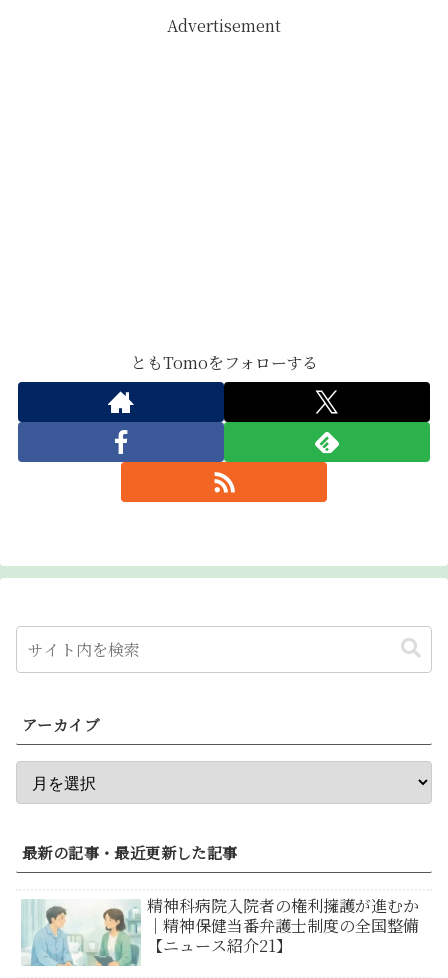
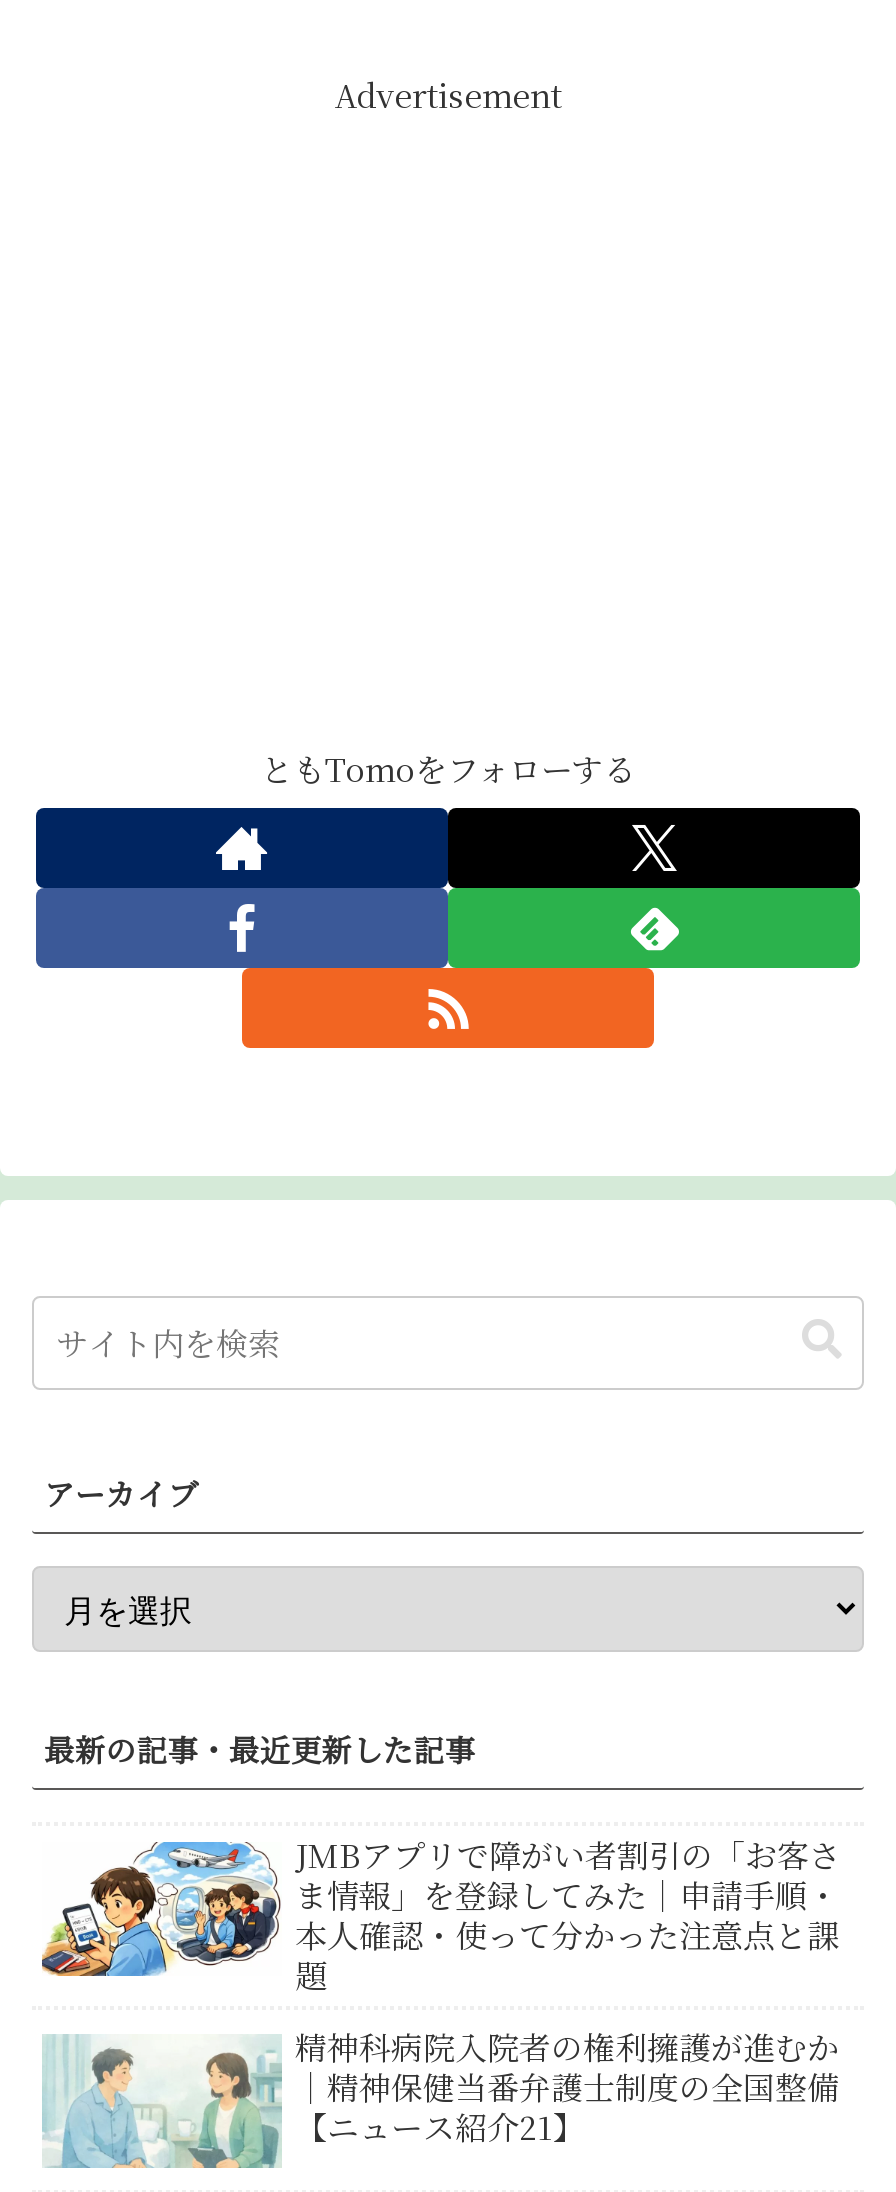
+ [image]
+ JMBアプリで障がい者割引の「お客さ
+ ま情報」を登録してみた｜申請手順・
+ 本人確認・使って分かった注意点と課
+ 題
